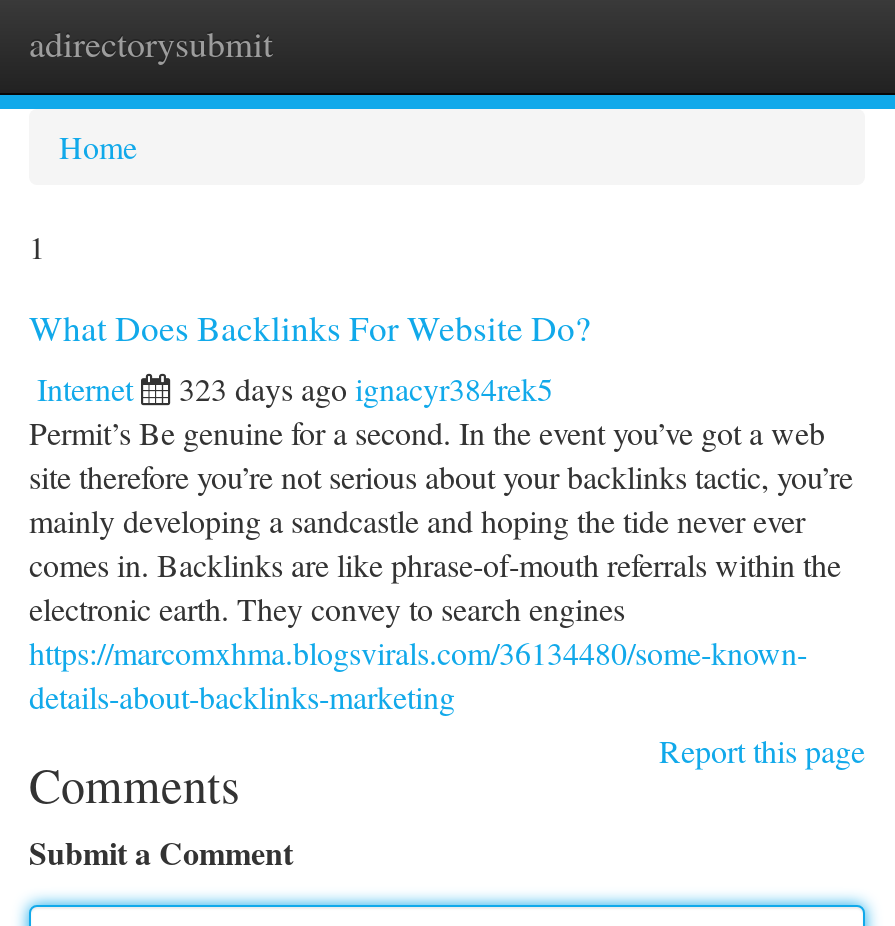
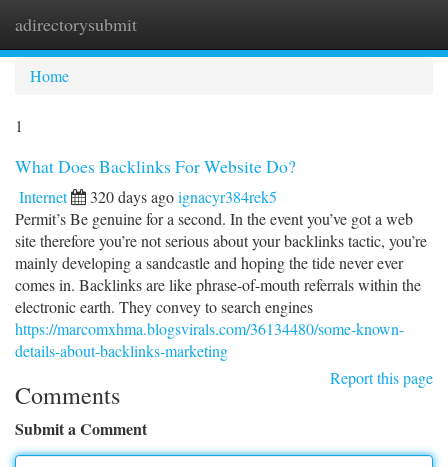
- 323 days ago ignacyr384rek5
+ 320 days ago ignacyr384rek5
